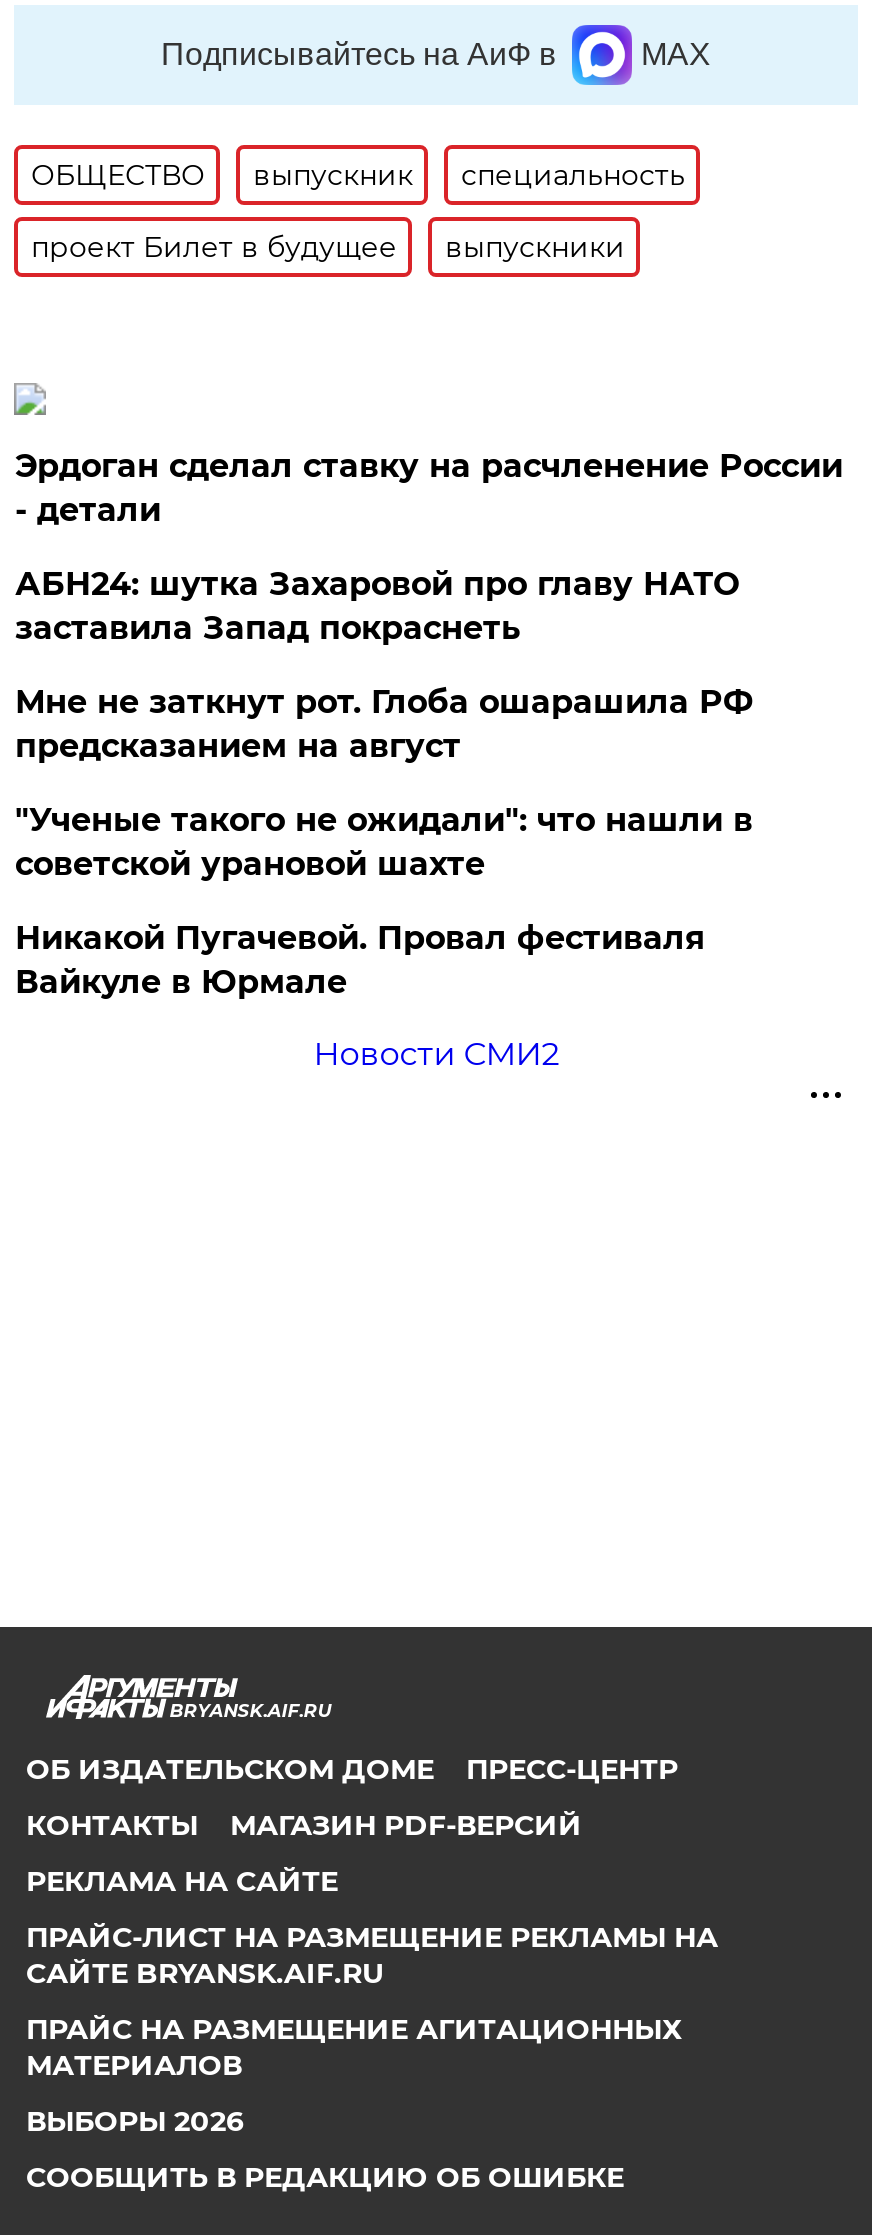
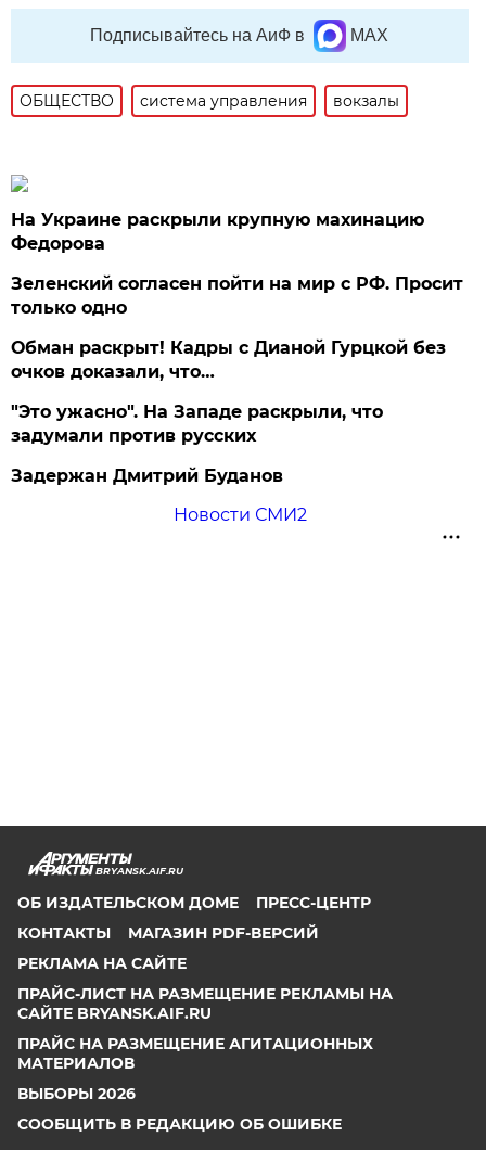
- выпускник
- специальность
- проект Билет в будущее
- выпускники
+ система управления
+ вокзалы

- Эрдоган сделал ставку на расчленение России
- - детали
- АБН24: шутка Захаровой про главу НАТО
- заставила Запад покраснеть
- Мне не заткнут рот. Глоба ошарашила РФ
- предсказанием на август
- "Ученые такого не ожидали": что нашли в
- советской урановой шахте
- Никакой Пугачевой. Провал фестиваля
- Вайкуле в Юрмале
+ На Украине раскрыли крупную махинацию
+ Федорова
+ Зеленский согласен пойти на мир с РФ. Просит
+ только одно
+ Обман раскрыт! Кадры с Дианой Гурцкой без
+ очков доказали, что…
+ "Это ужасно". На Западе раскрыли, что
+ задумали против русских
+ Задержан Дмитрий Буданов
